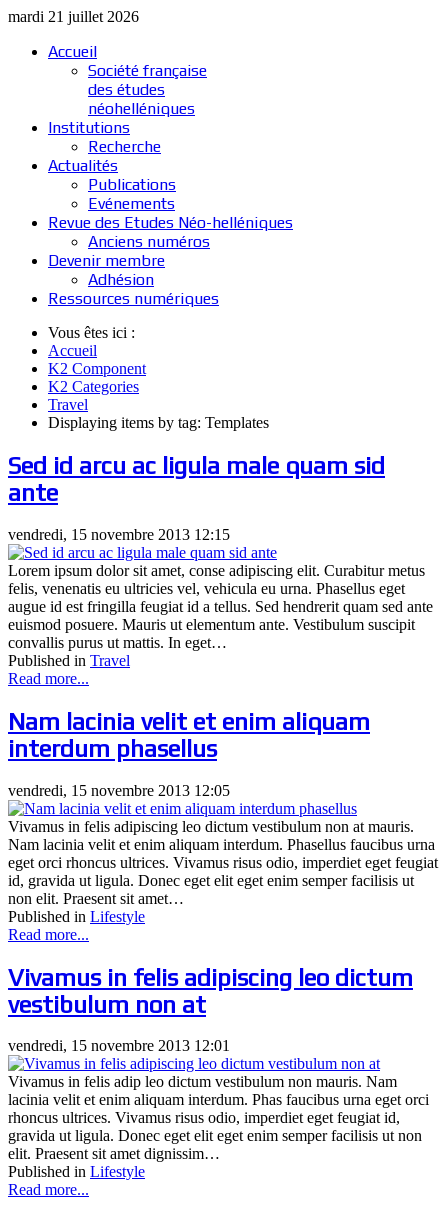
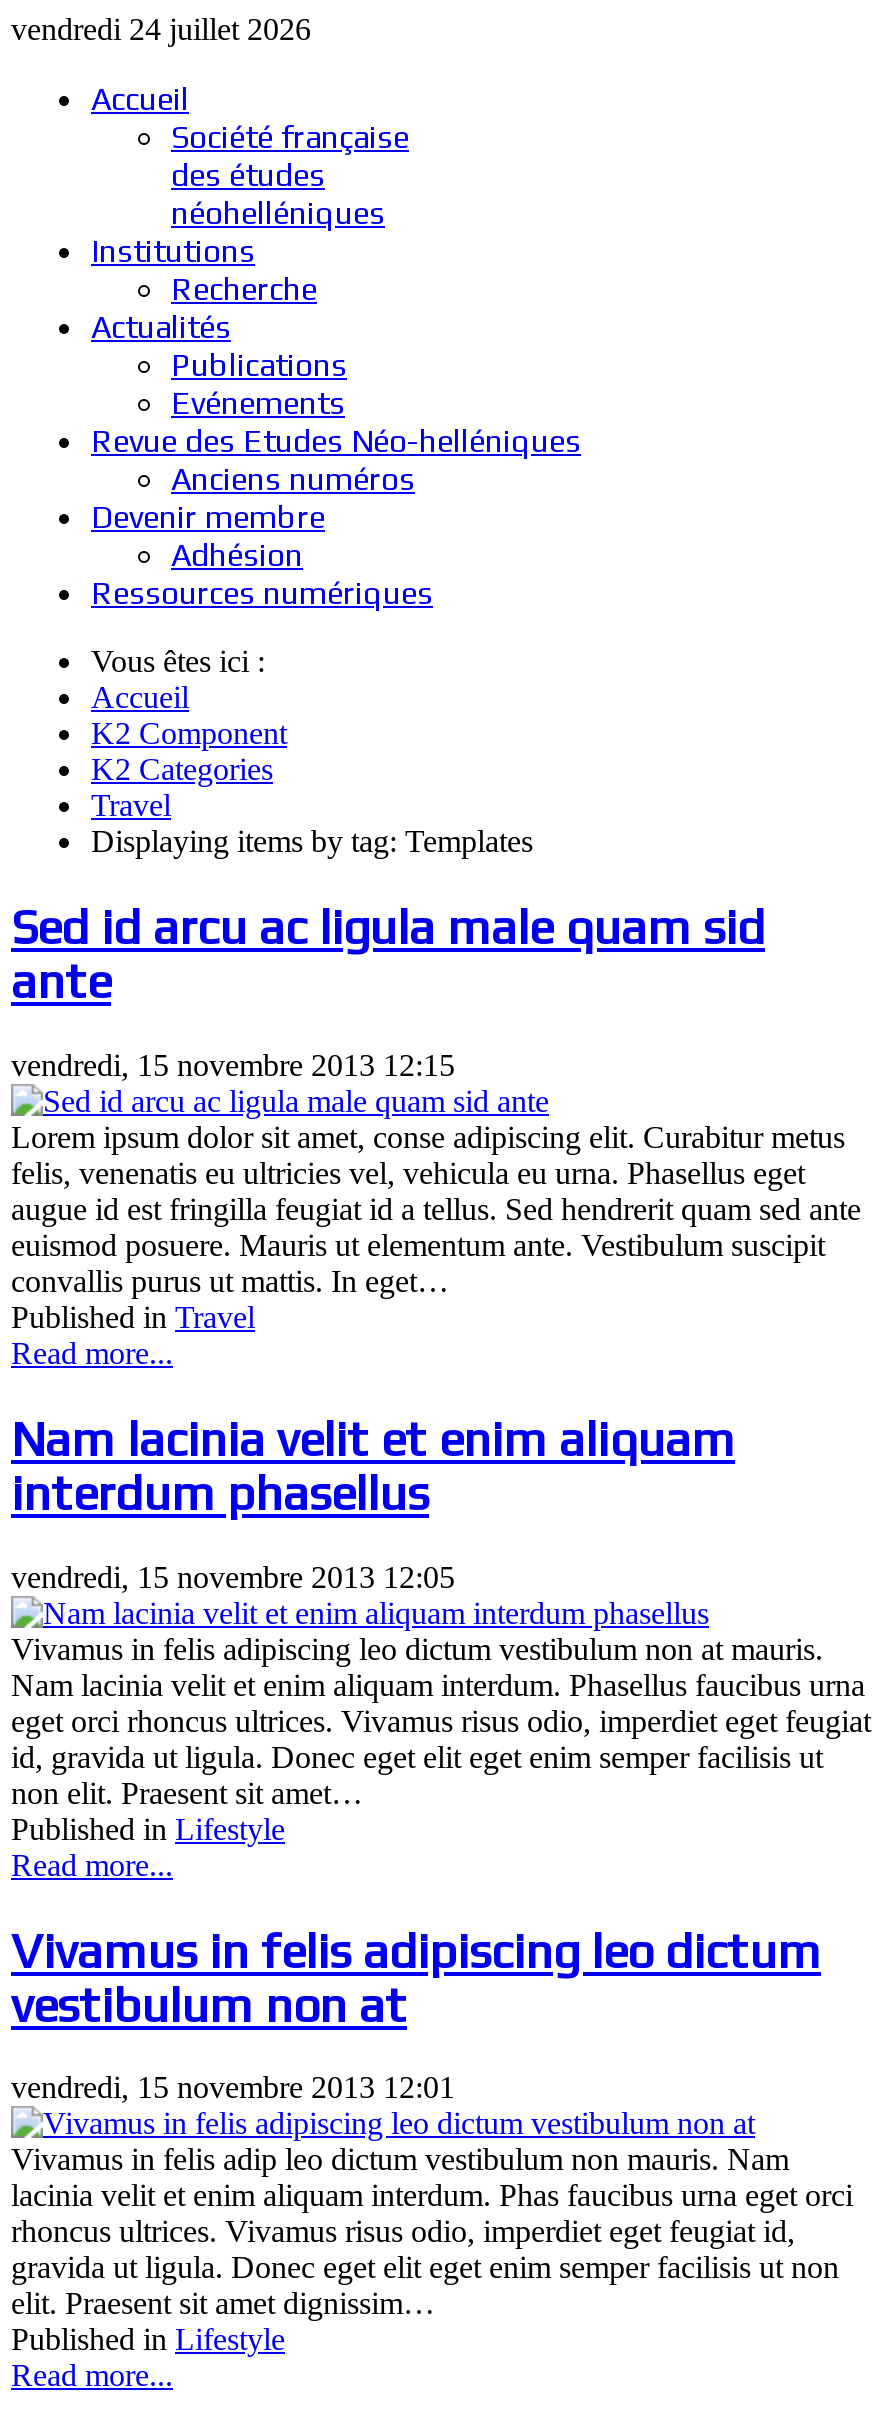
- mardi 21 juillet 2026
+ vendredi 24 juillet 2026
